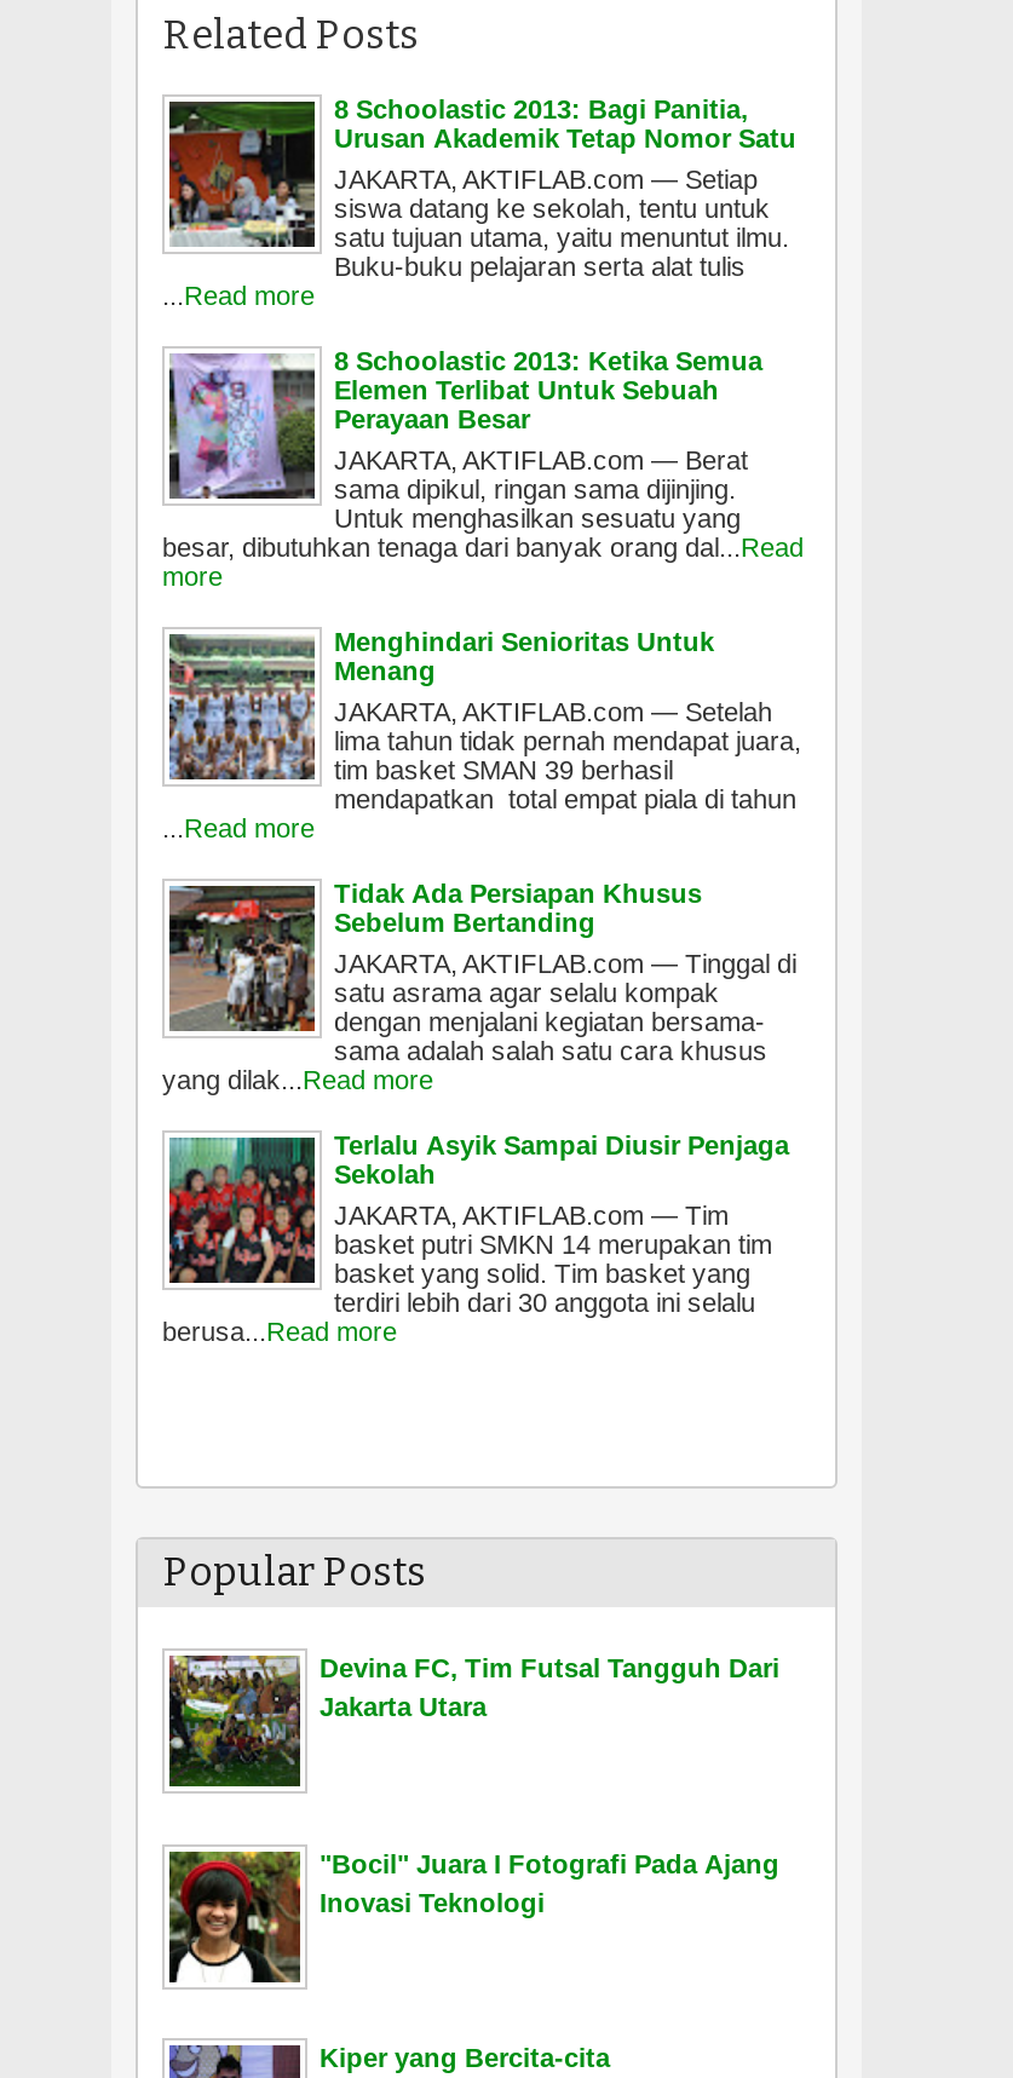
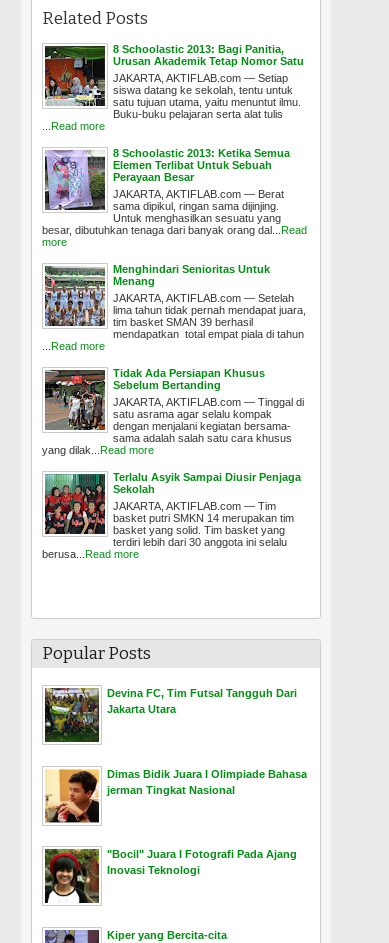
+ [image]
+ Dimas Bidik Juara I Olimpiade Bahasa
+ jerman Tingkat Nasional
